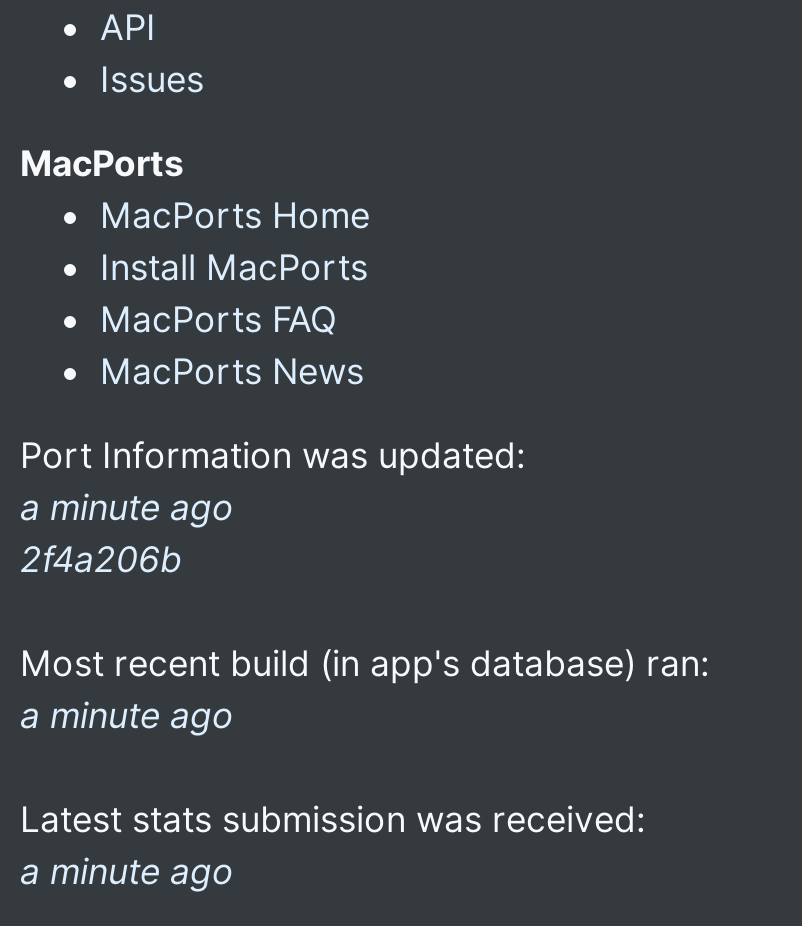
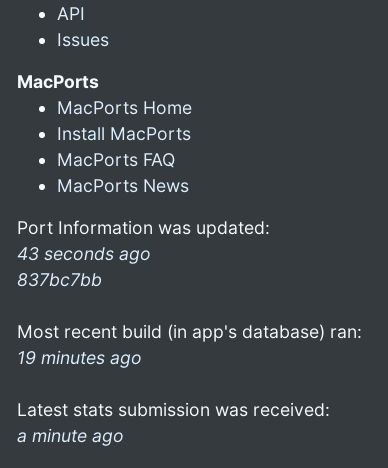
- a minute ago
- 2f4a206b
+ 43 seconds ago
+ 837bc7bb

- a minute ago
+ 19 minutes ago
